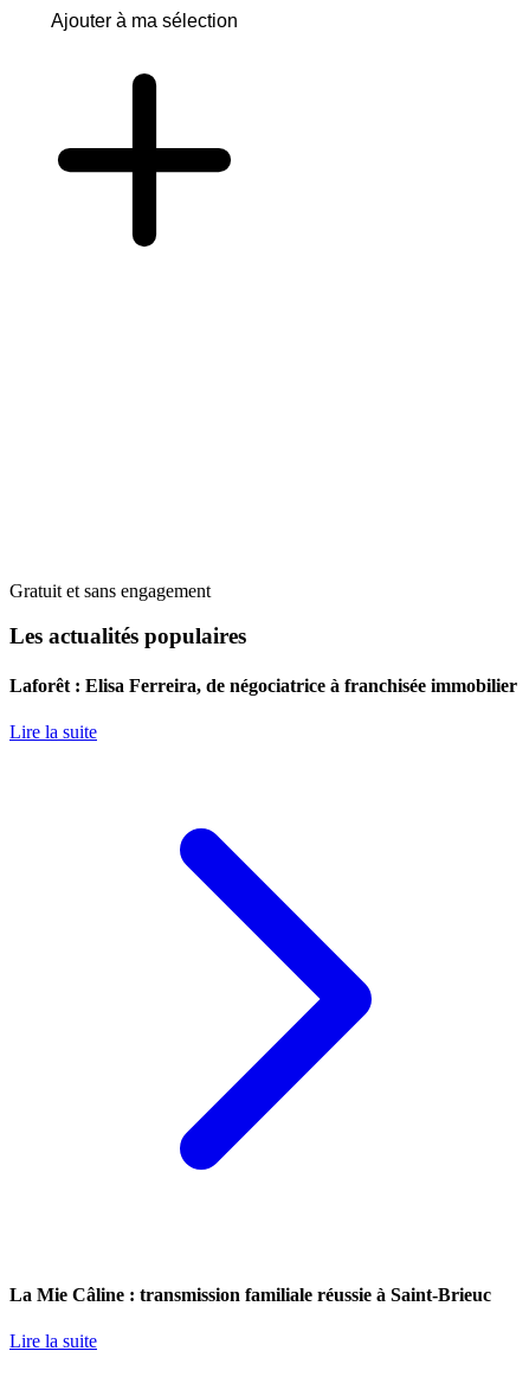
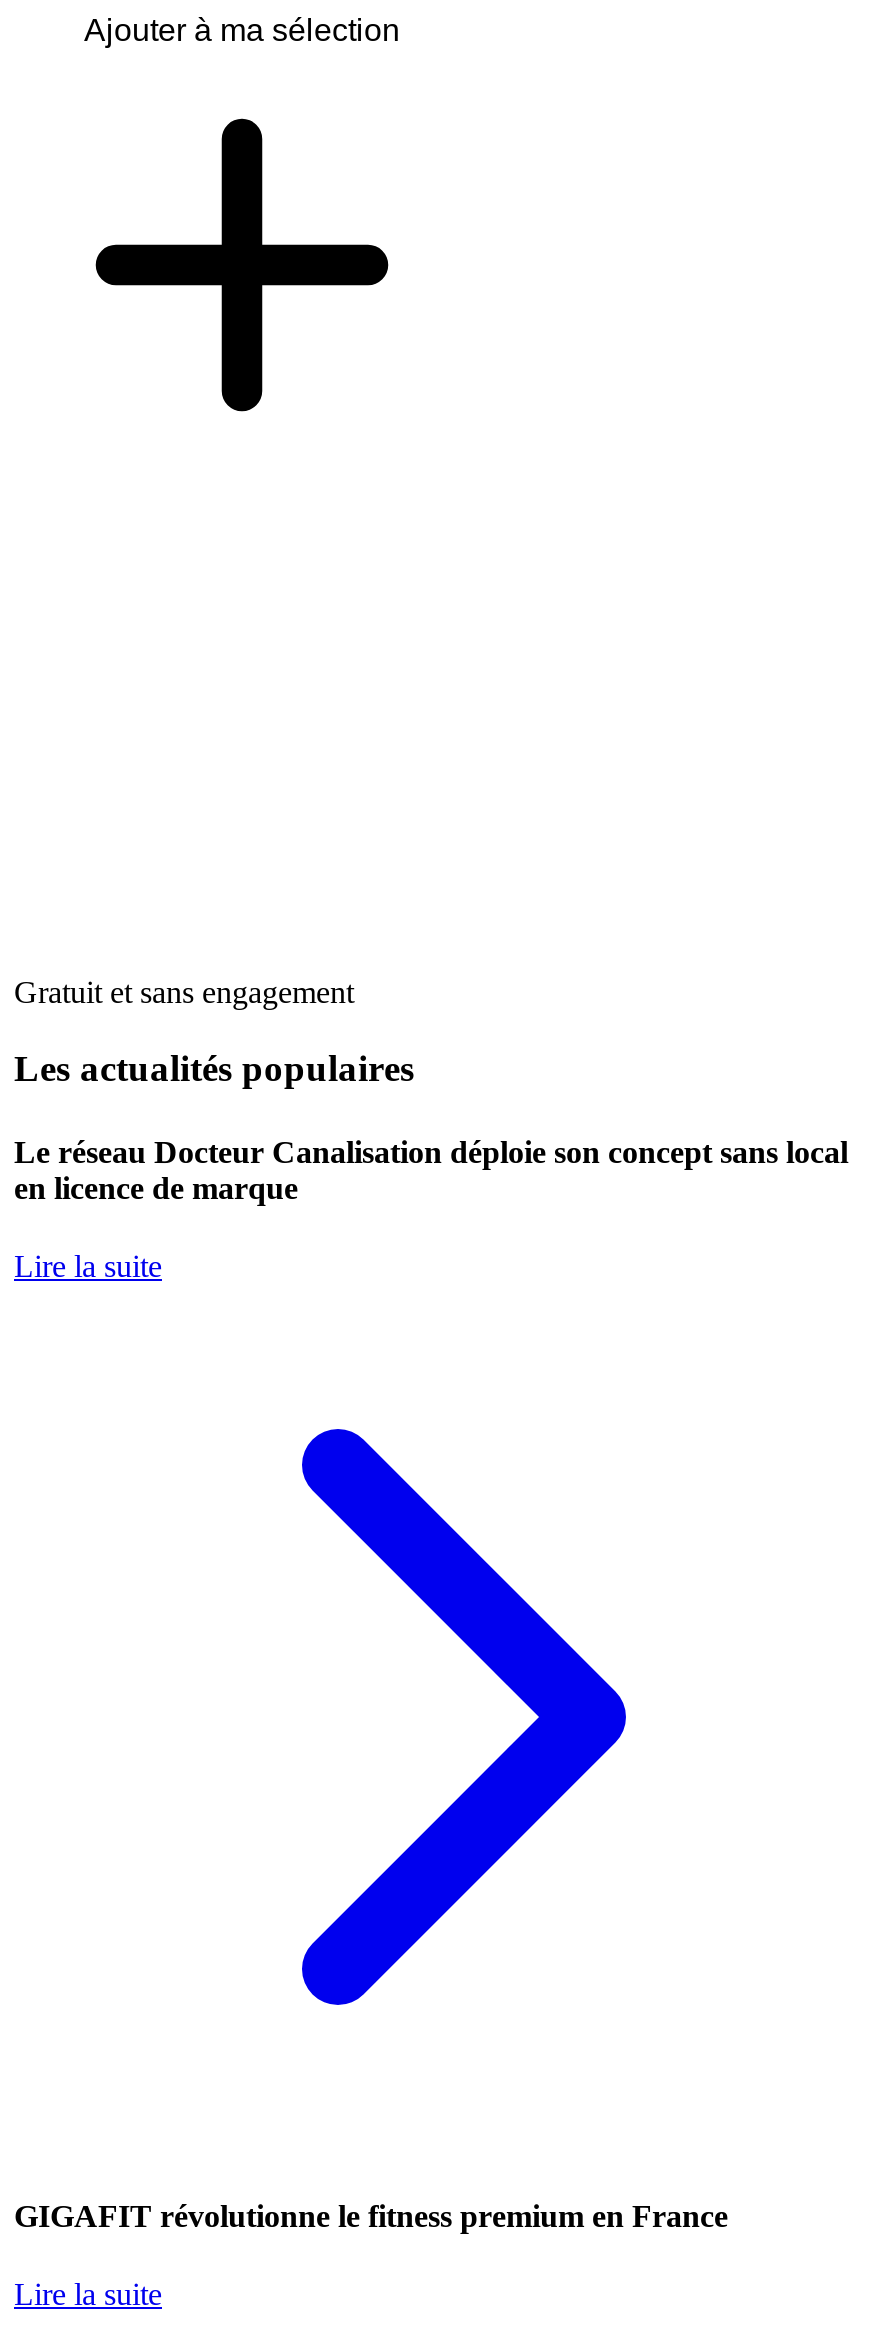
- Laforêt : Elisa Ferreira, de négociatrice à franchisée immobilier
+ Le réseau Docteur Canalisation déploie son concept sans local
+ en licence de marque

- La Mie Câline : transmission familiale réussie à Saint-Brieuc
+ GIGAFIT révolutionne le fitness premium en France
